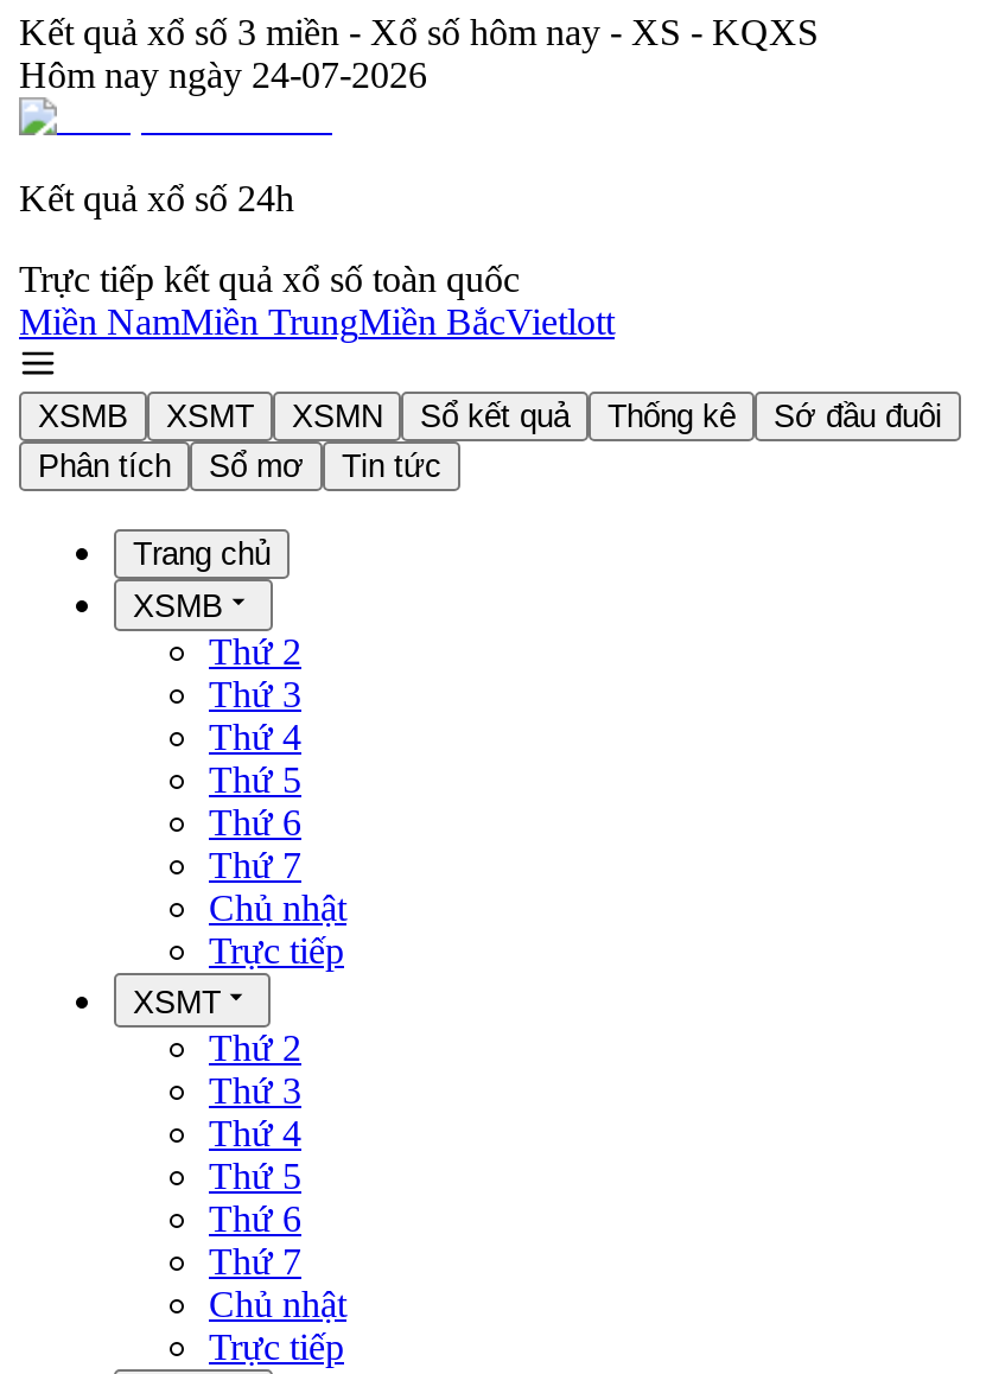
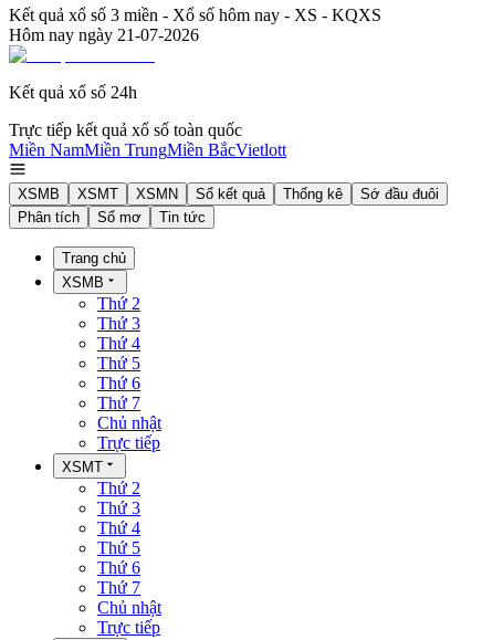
- Hôm nay ngày 24-07-2026
+ Hôm nay ngày 21-07-2026
